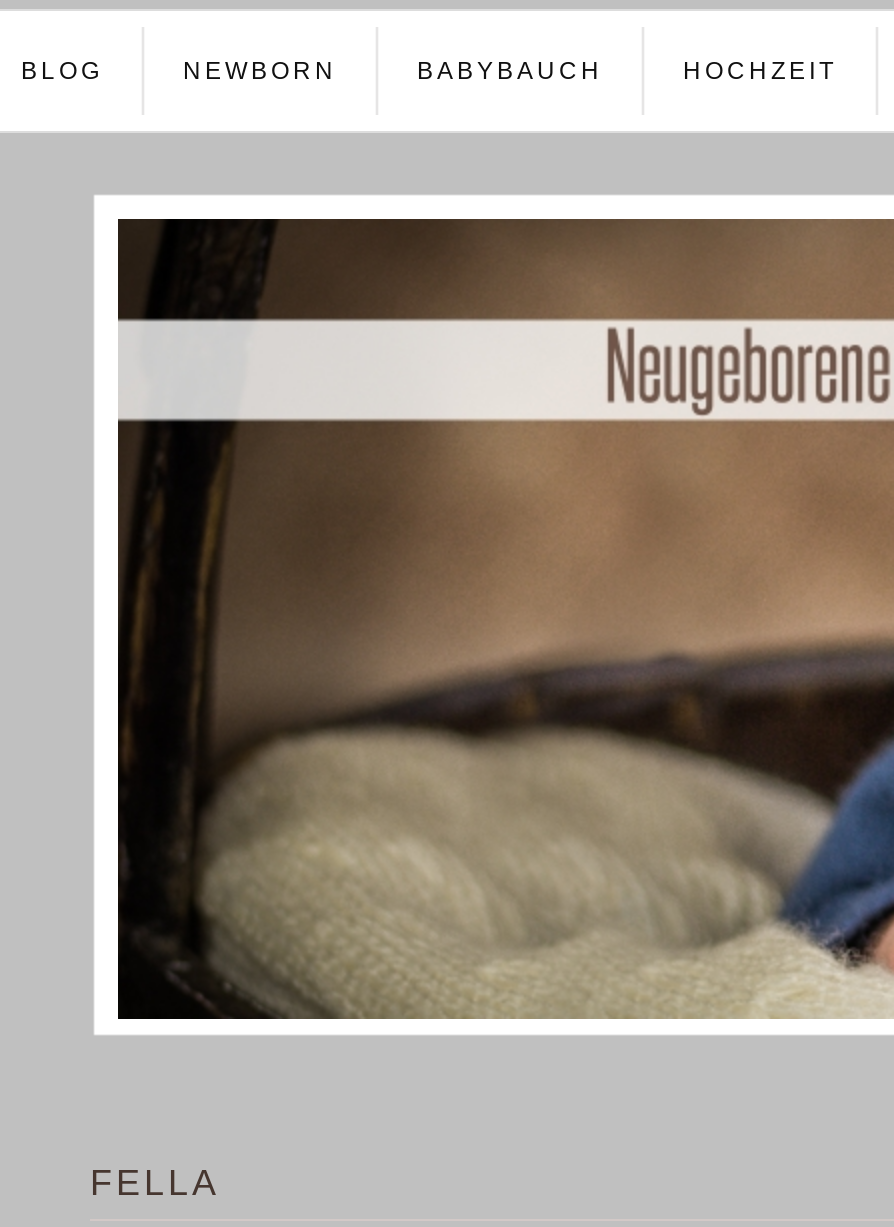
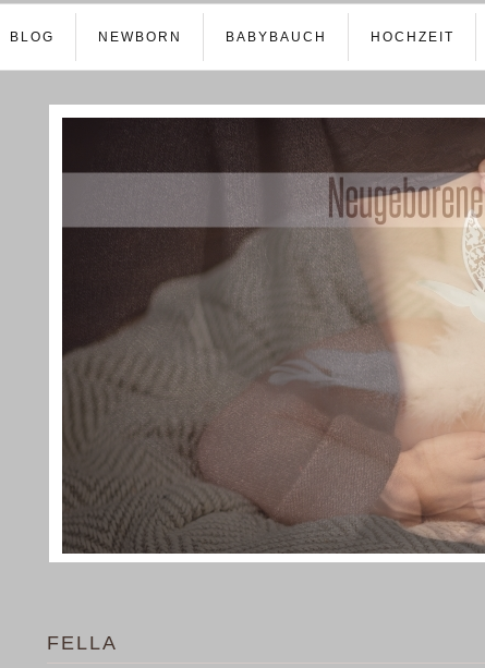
- [image]
+ [image]
